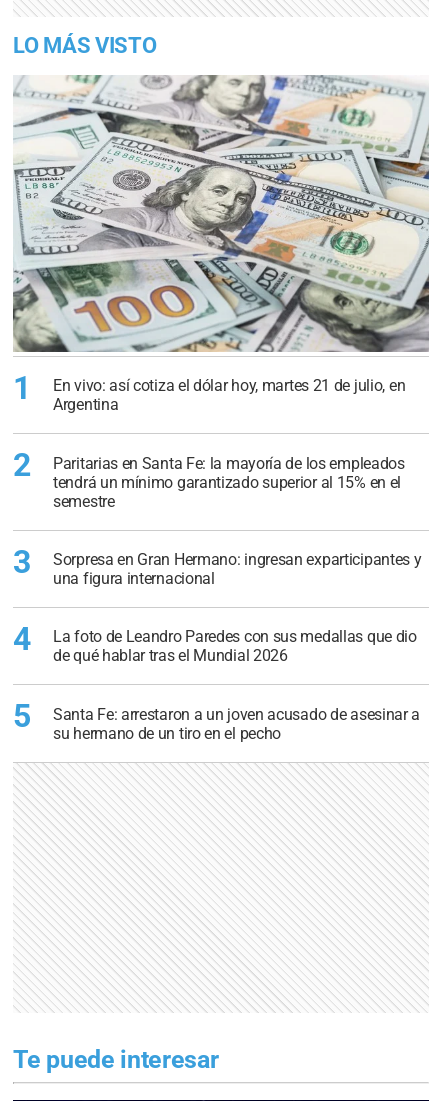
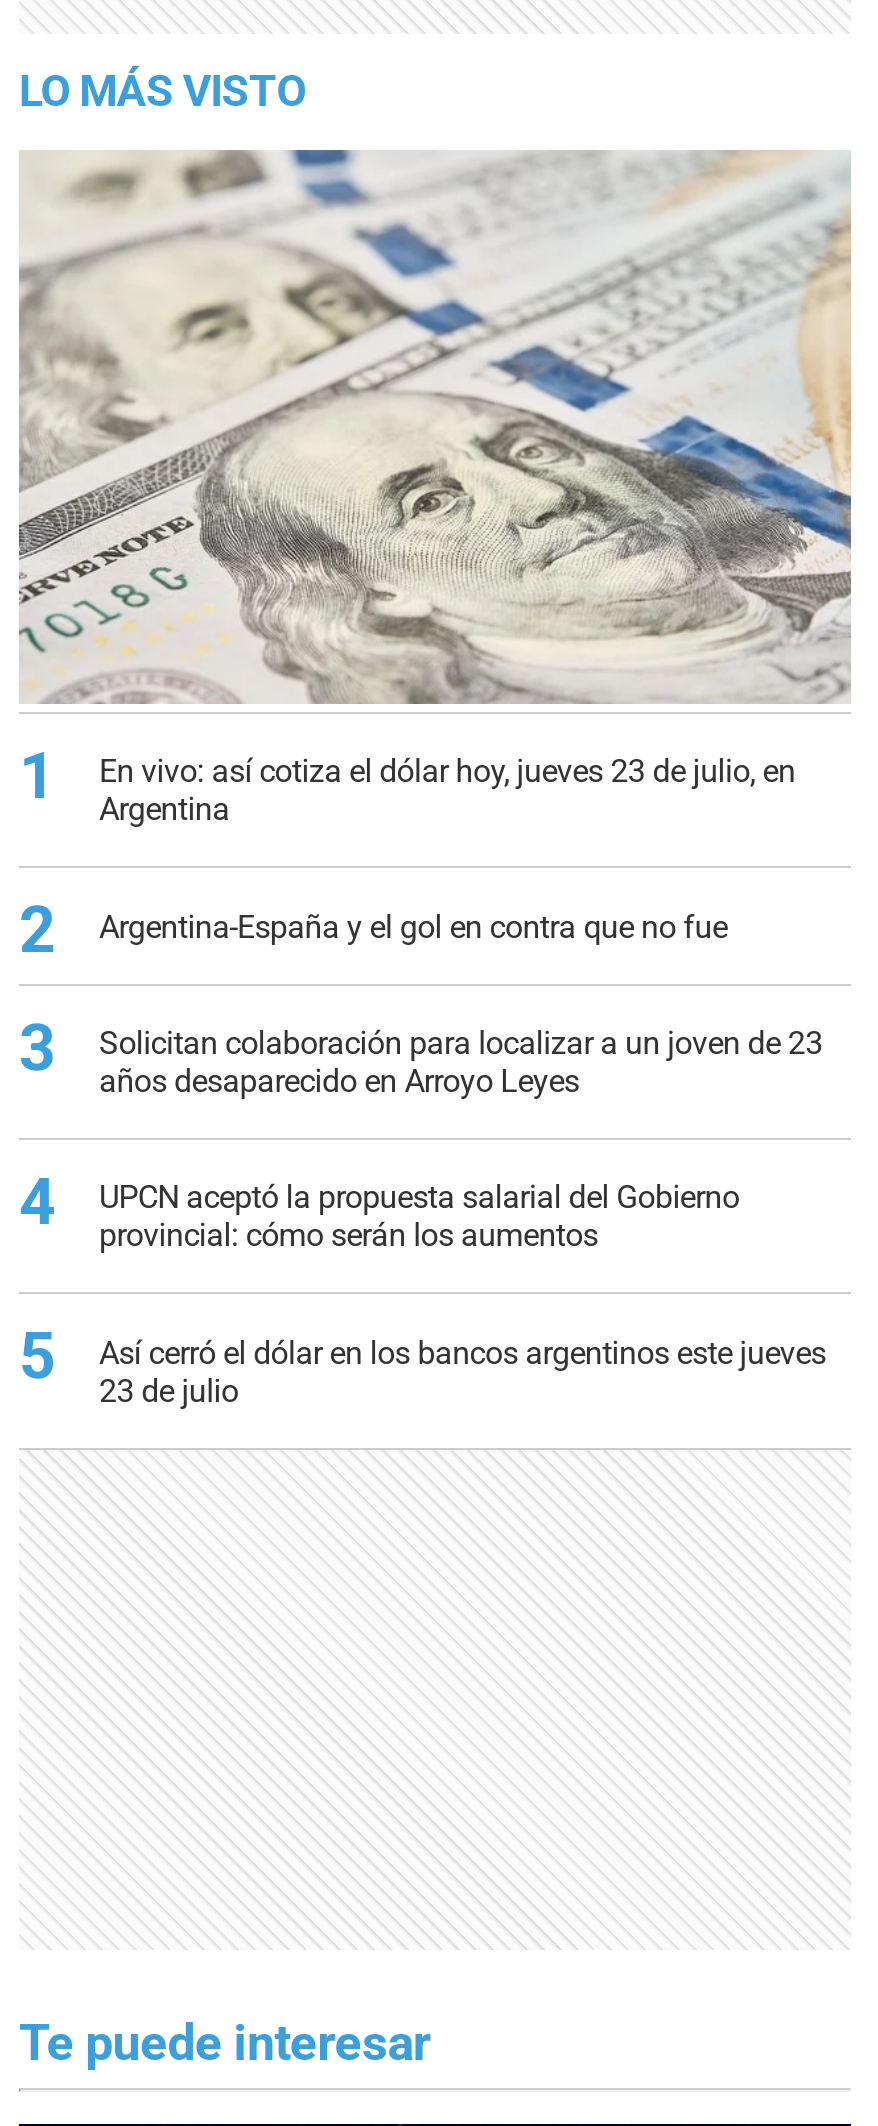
- [image]
- En vivo: así cotiza el dólar hoy, martes 21 de julio, en
+ [image]
+ En vivo: así cotiza el dólar hoy, jueves 23 de julio, en

- Paritarias en Santa Fe: la mayoría de los empleados
- tendrá un mínimo garantizado superior al 15% en el
- semestre
+ Argentina-España y el gol en contra que no fue

- Sorpresa en Gran Hermano: ingresan exparticipantes y
- una figura internacional
+ Solicitan colaboración para localizar a un joven de 23
+ años desaparecido en Arroyo Leyes

- La foto de Leandro Paredes con sus medallas que dio
- de qué hablar tras el Mundial 2026
+ UPCN aceptó la propuesta salarial del Gobierno
+ provincial: cómo serán los aumentos

- Santa Fe: arrestaron a un joven acusado de asesinar a
- su hermano de un tiro en el pecho
+ Así cerró el dólar en los bancos argentinos este jueves
+ 23 de julio
